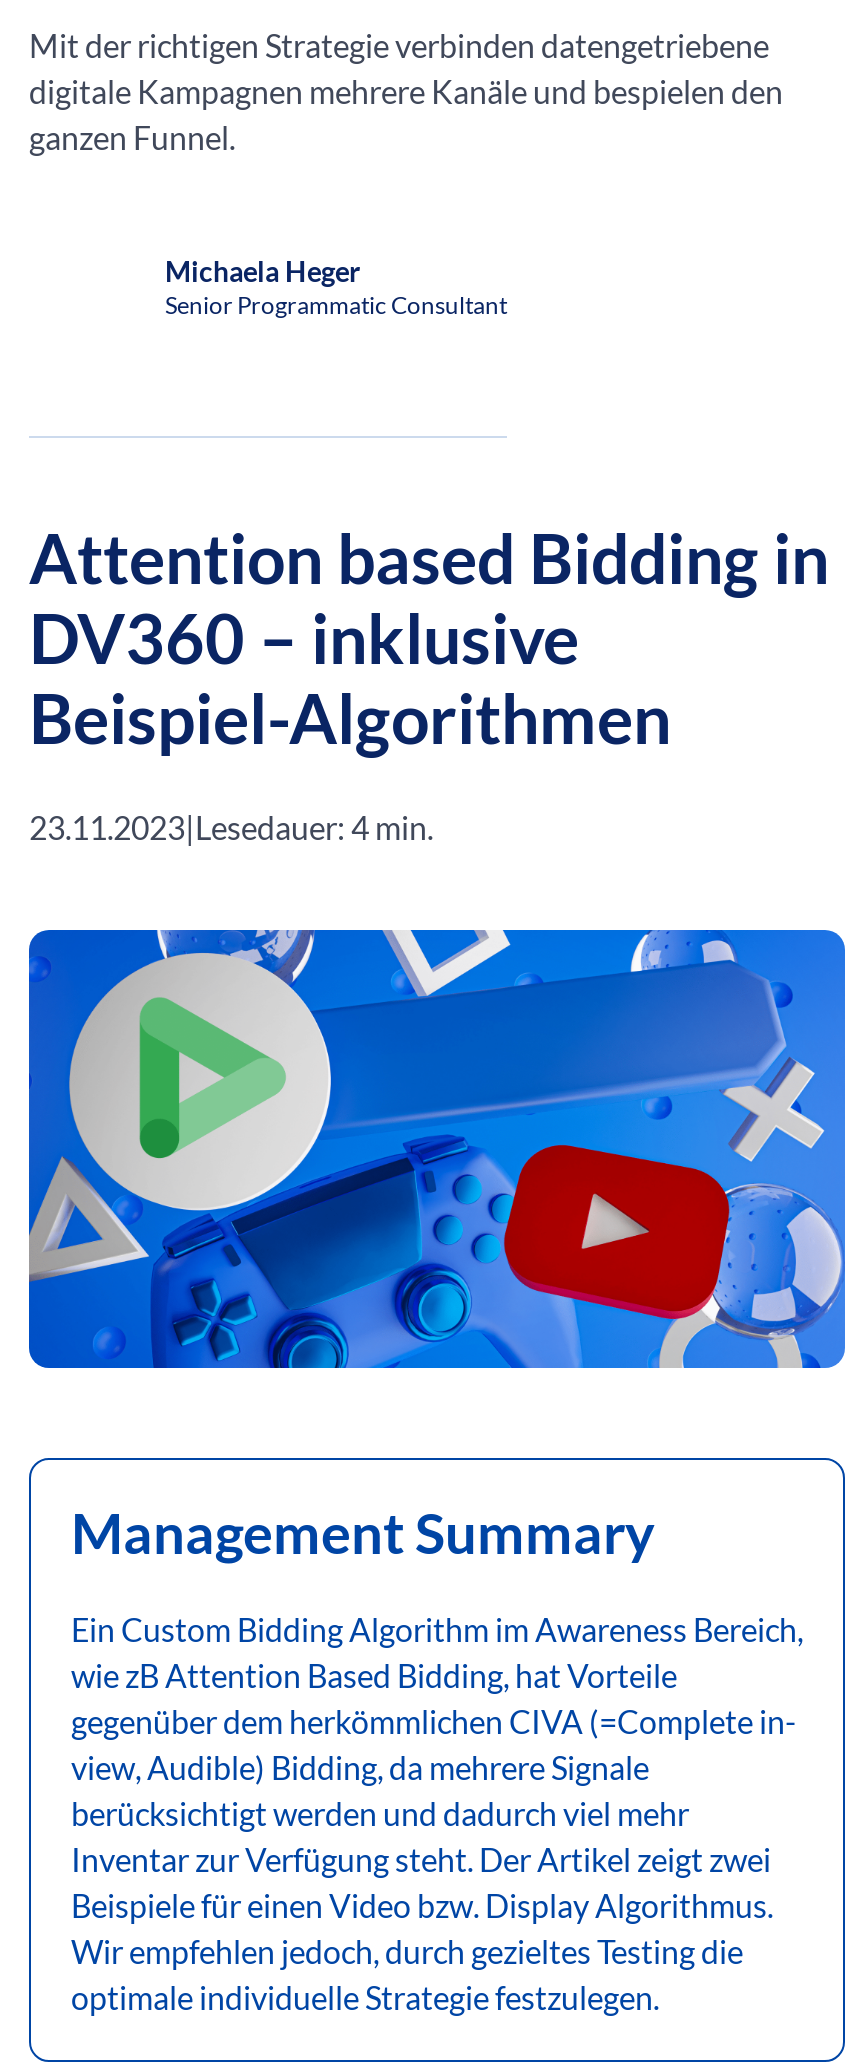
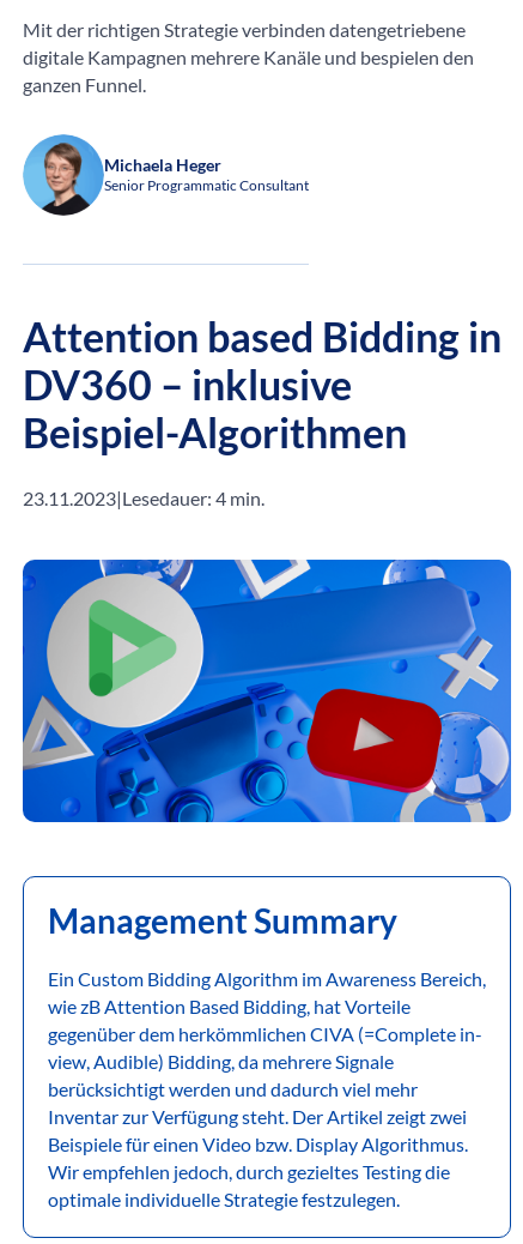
+ [image]
